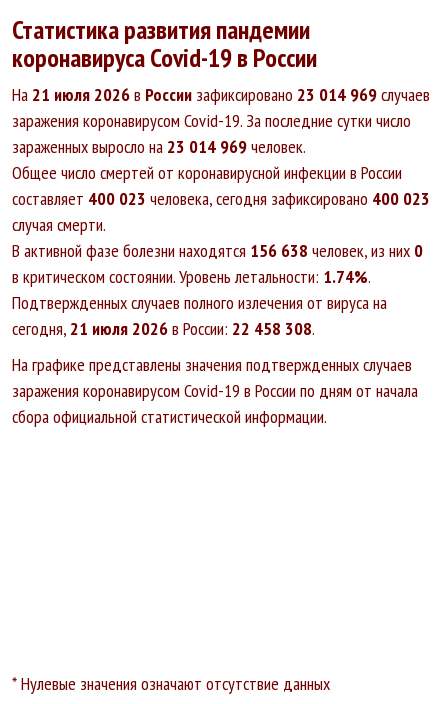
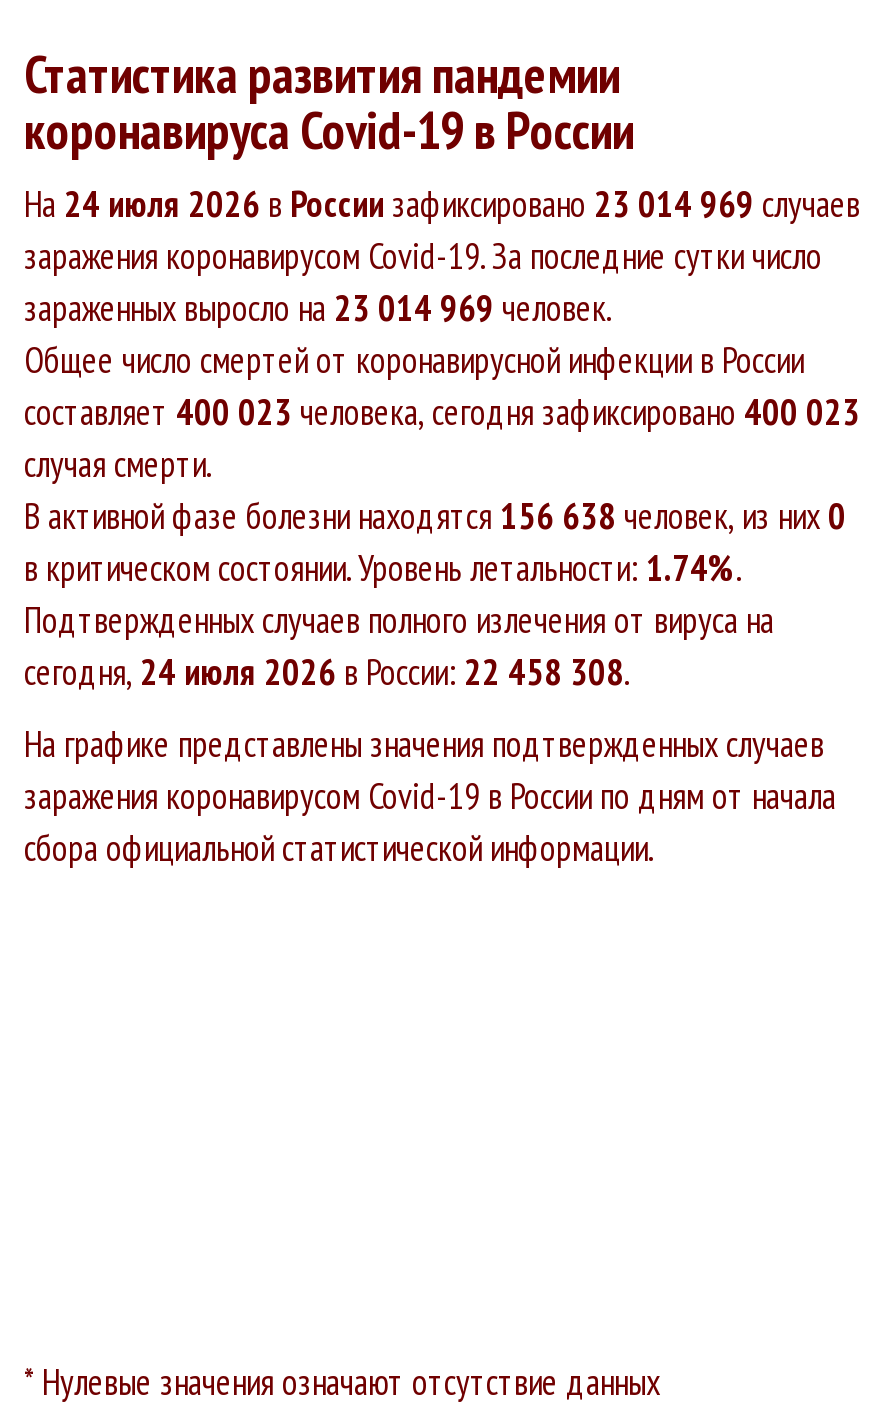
- На 21 июля 2026 в России зафиксировано 23 014 969 случаев
+ На 24 июля 2026 в России зафиксировано 23 014 969 случаев

- сегодня, 21 июля 2026 в России: 22 458 308.
+ сегодня, 24 июля 2026 в России: 22 458 308.
